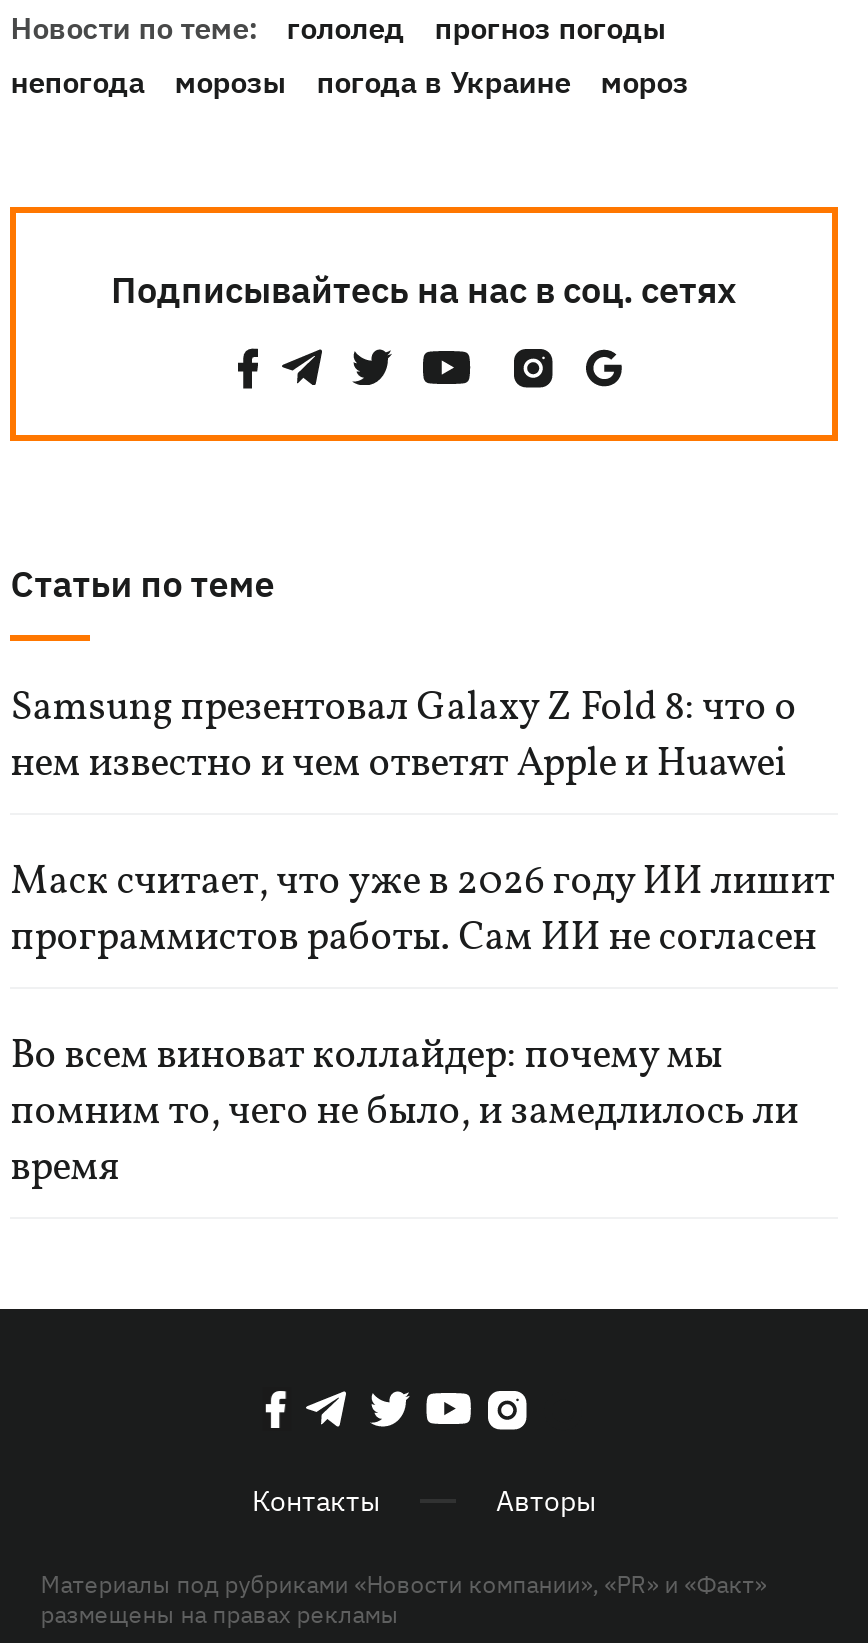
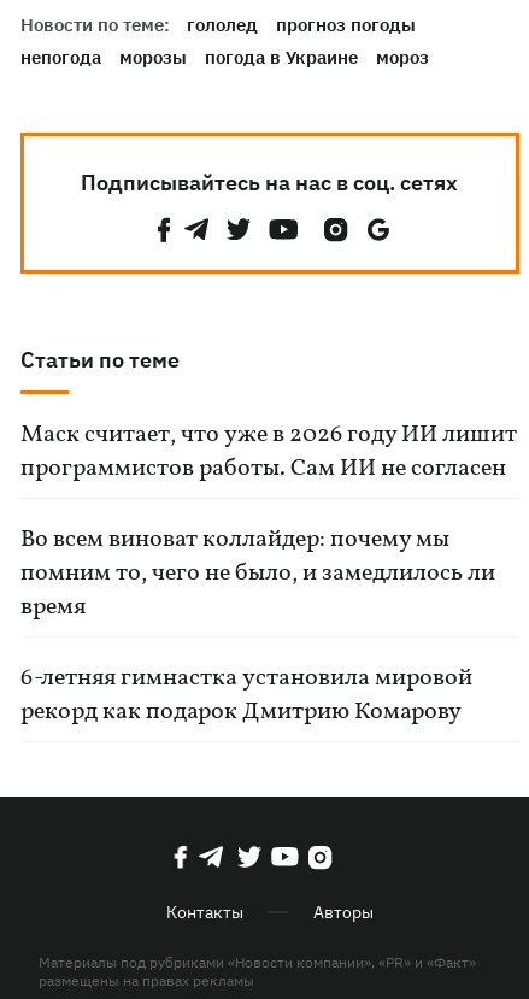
- Samsung презентовал Galaxy Z Fold 8: что о
- нем известно и чем ответят Apple и Huawei

moved up: Маск считает, что уже в 2026 году ИИ лишит | программистов работы. Сам ИИ не согласен | Во всем виноват коллайдер: почему мы | помним то, чего не было, и замедлилось ли | время

+ 6-летняя гимнастка установила мировой
+ рекорд как подарок Дмитрию Комарову
